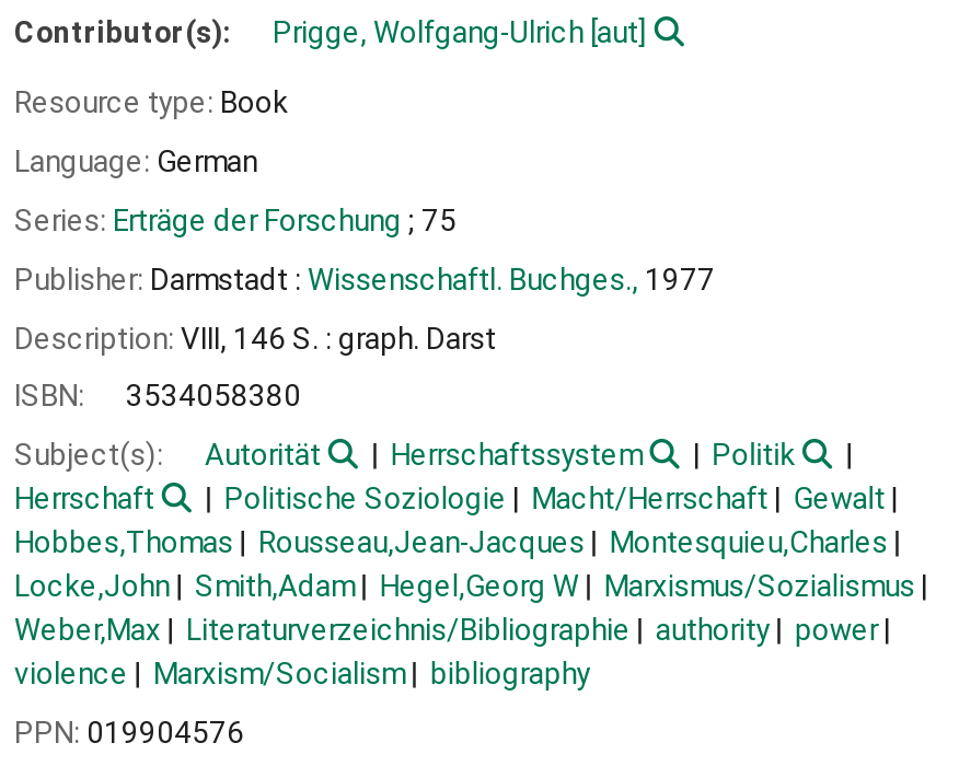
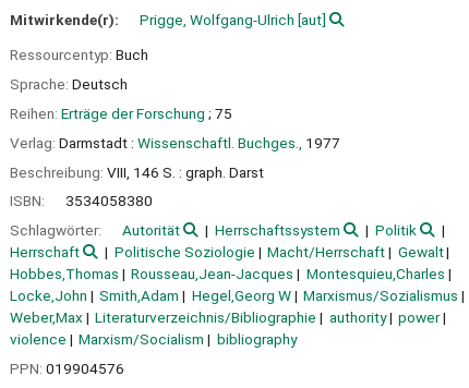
- Contributor(s):
+ Mitwirkende(r):

- Resource type: Book
+ Ressourcentyp: Buch

- Language: German
+ Sprache: Deutsch

- Series: Erträge der Forschung; 75
+ Reihen: Erträge der Forschung; 75

- Publisher: Darmstadt : Wissenschaftl. Buchges., 1977
+ Verlag: Darmstadt : Wissenschaftl. Buchges., 1977

- Description: VIII, 146 S. : graph. Darst
+ Beschreibung: VIII, 146 S. : graph. Darst

- Subject(s):
+ Schlagwörter:
